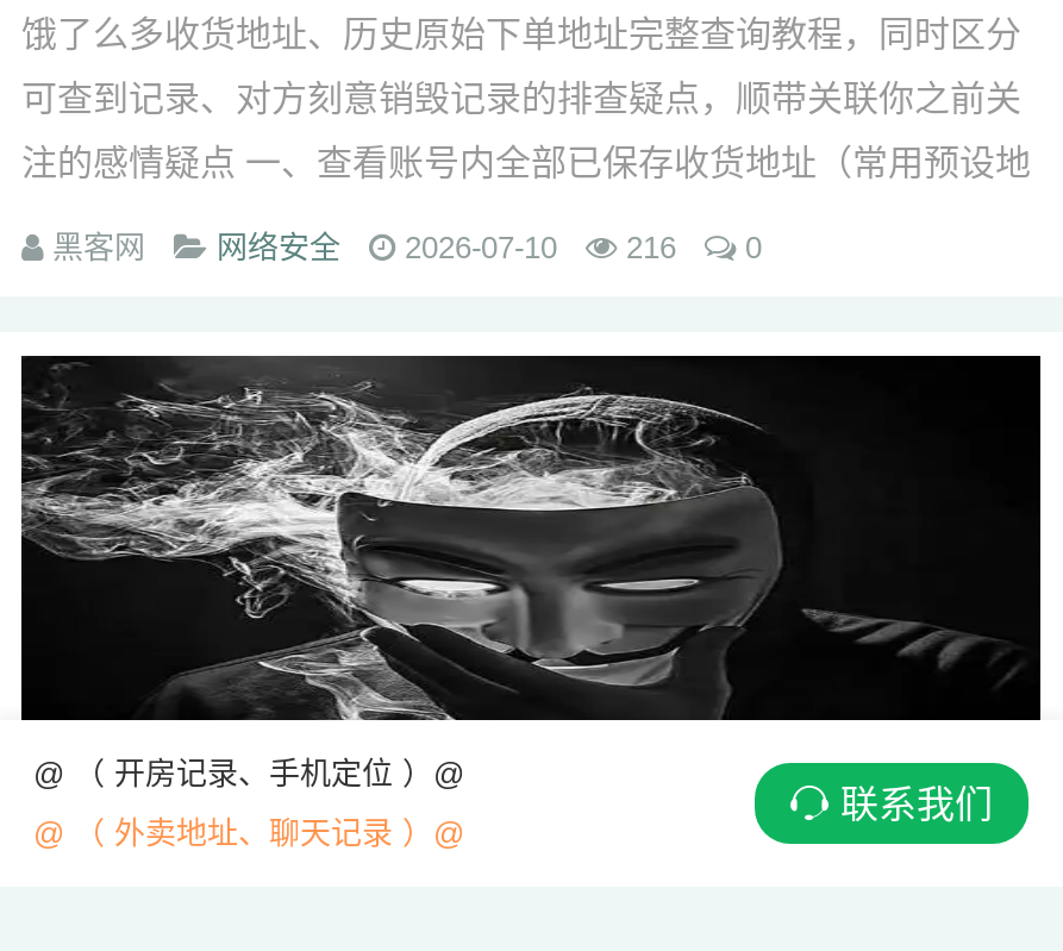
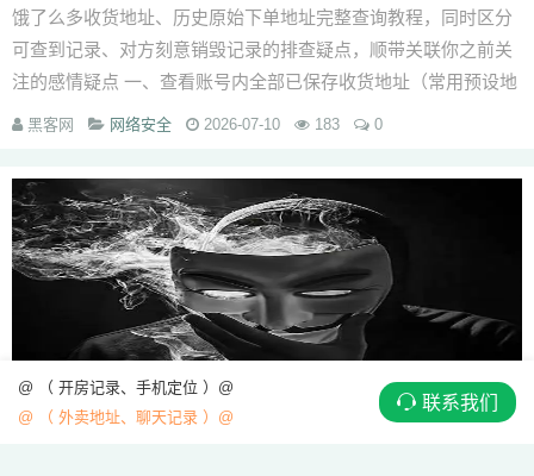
- 216
+ 183
